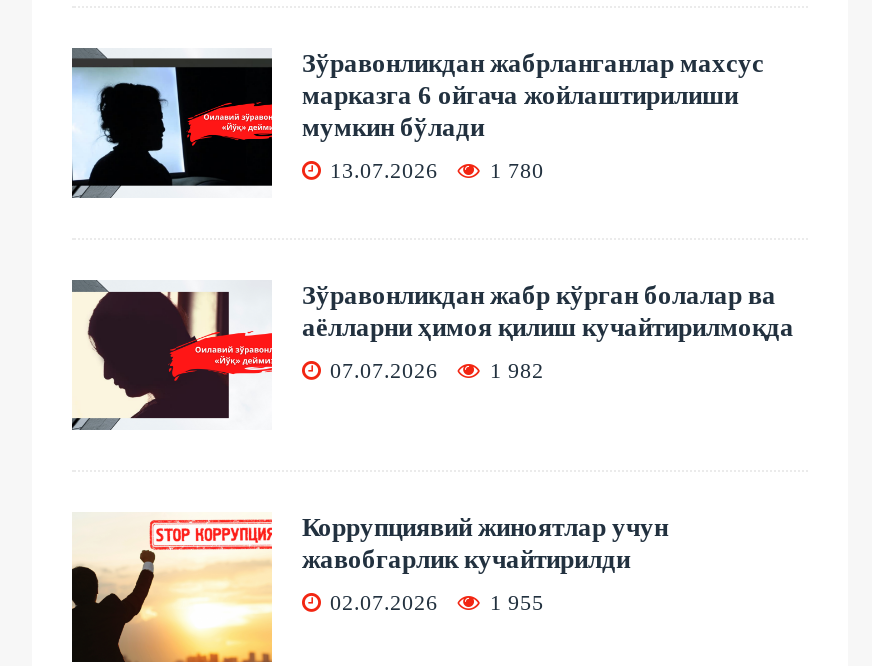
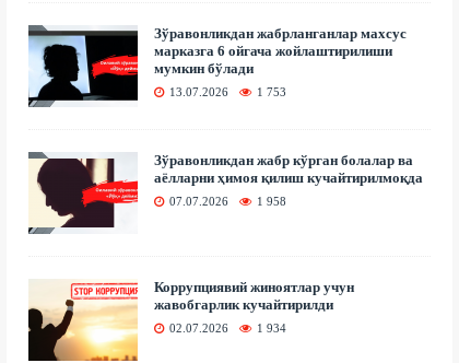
- 1 780
+ 1 753

- 1 982
+ 1 958

- 1 955
+ 1 934
